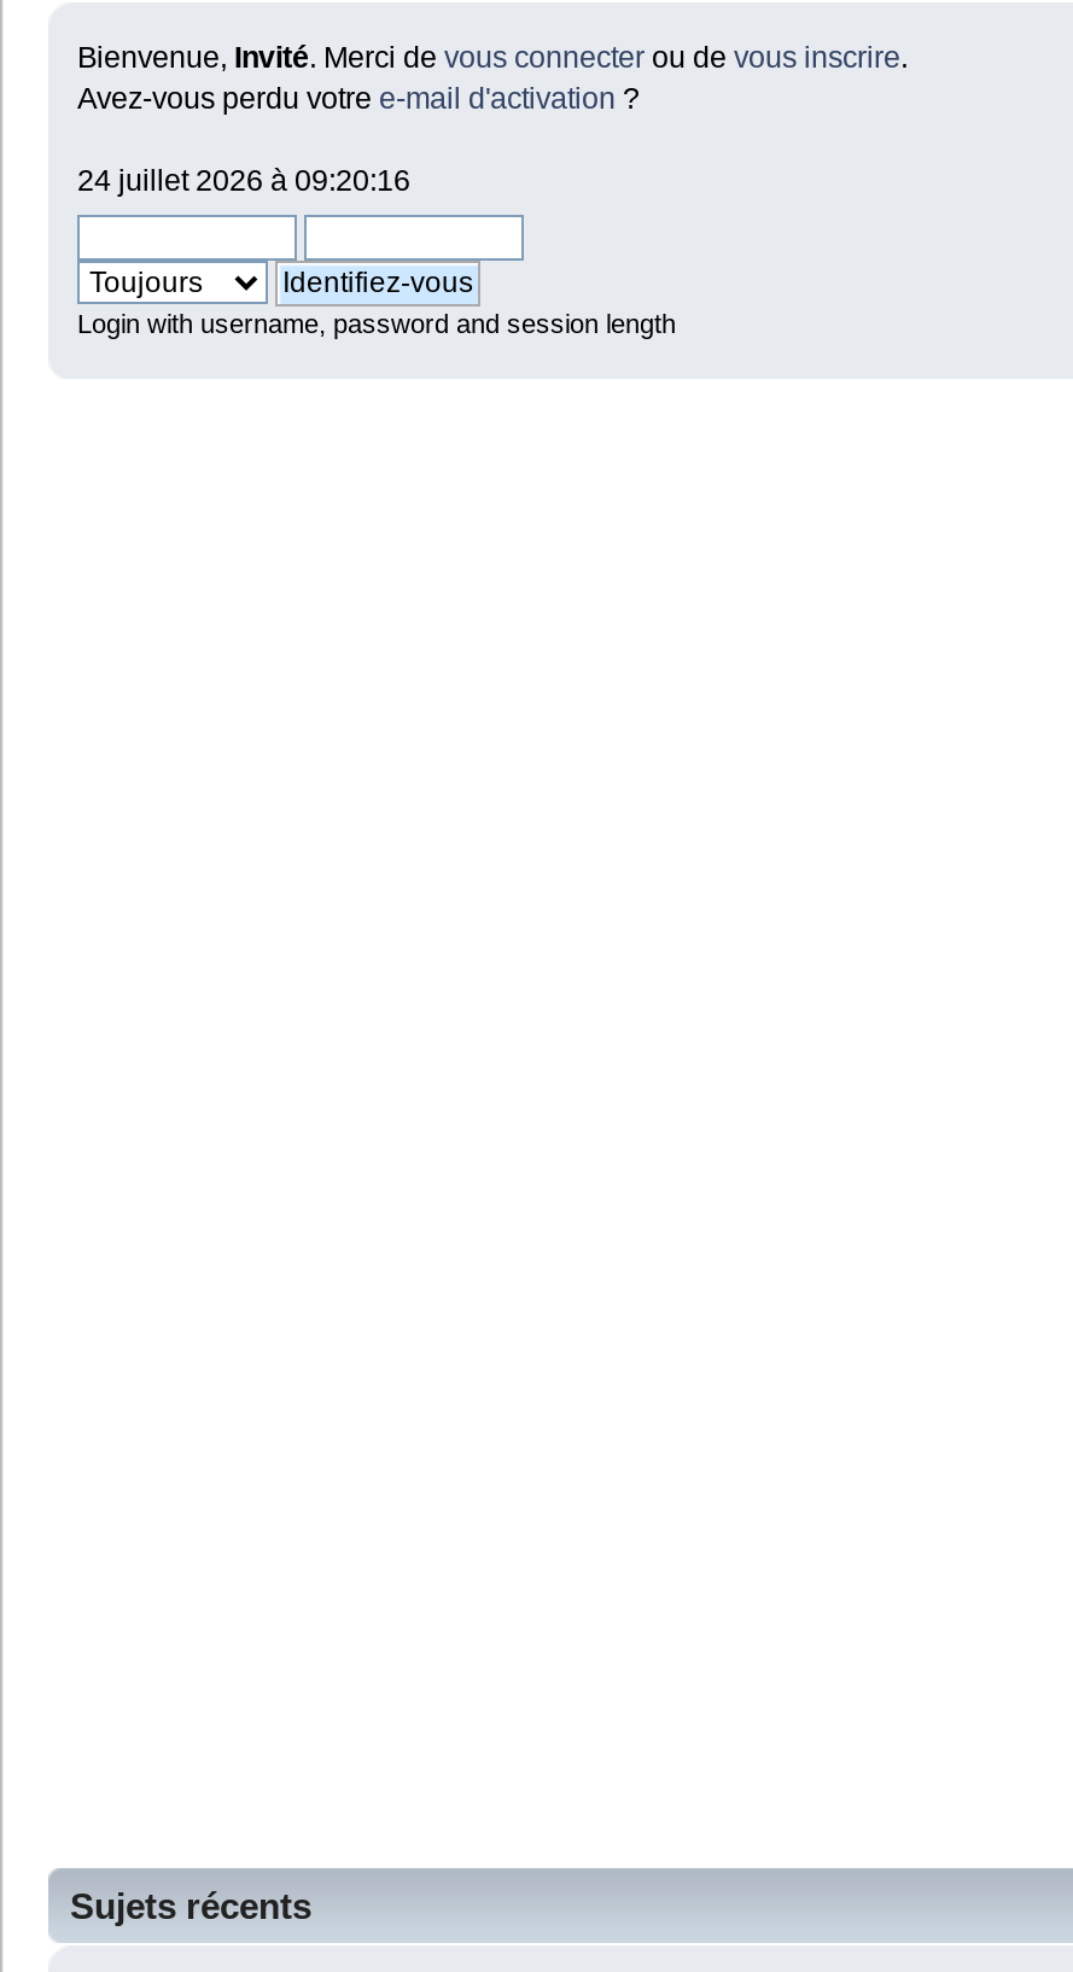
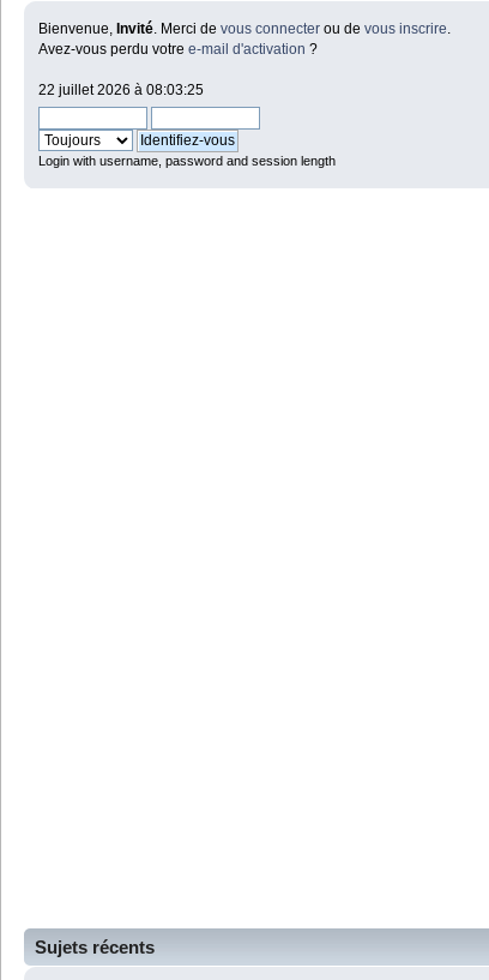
- 24 juillet 2026 à 09:20:16
+ 22 juillet 2026 à 08:03:25
